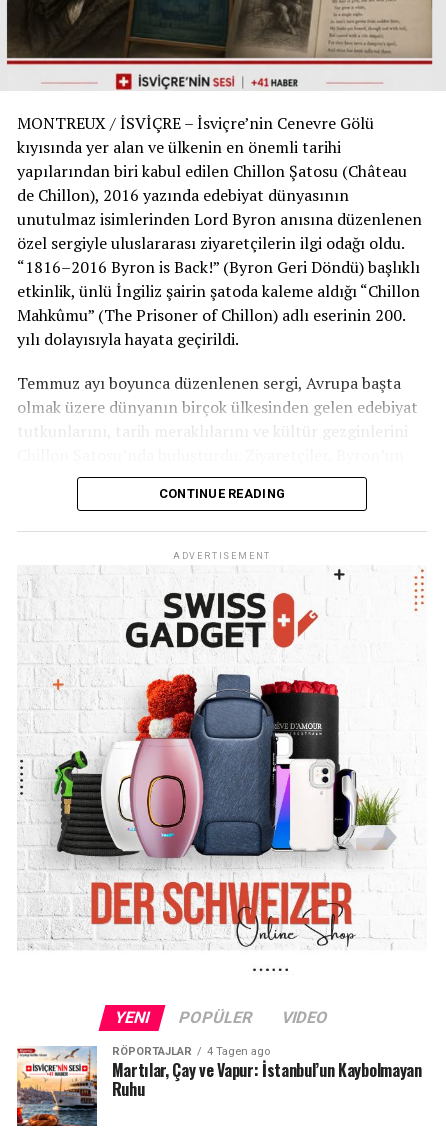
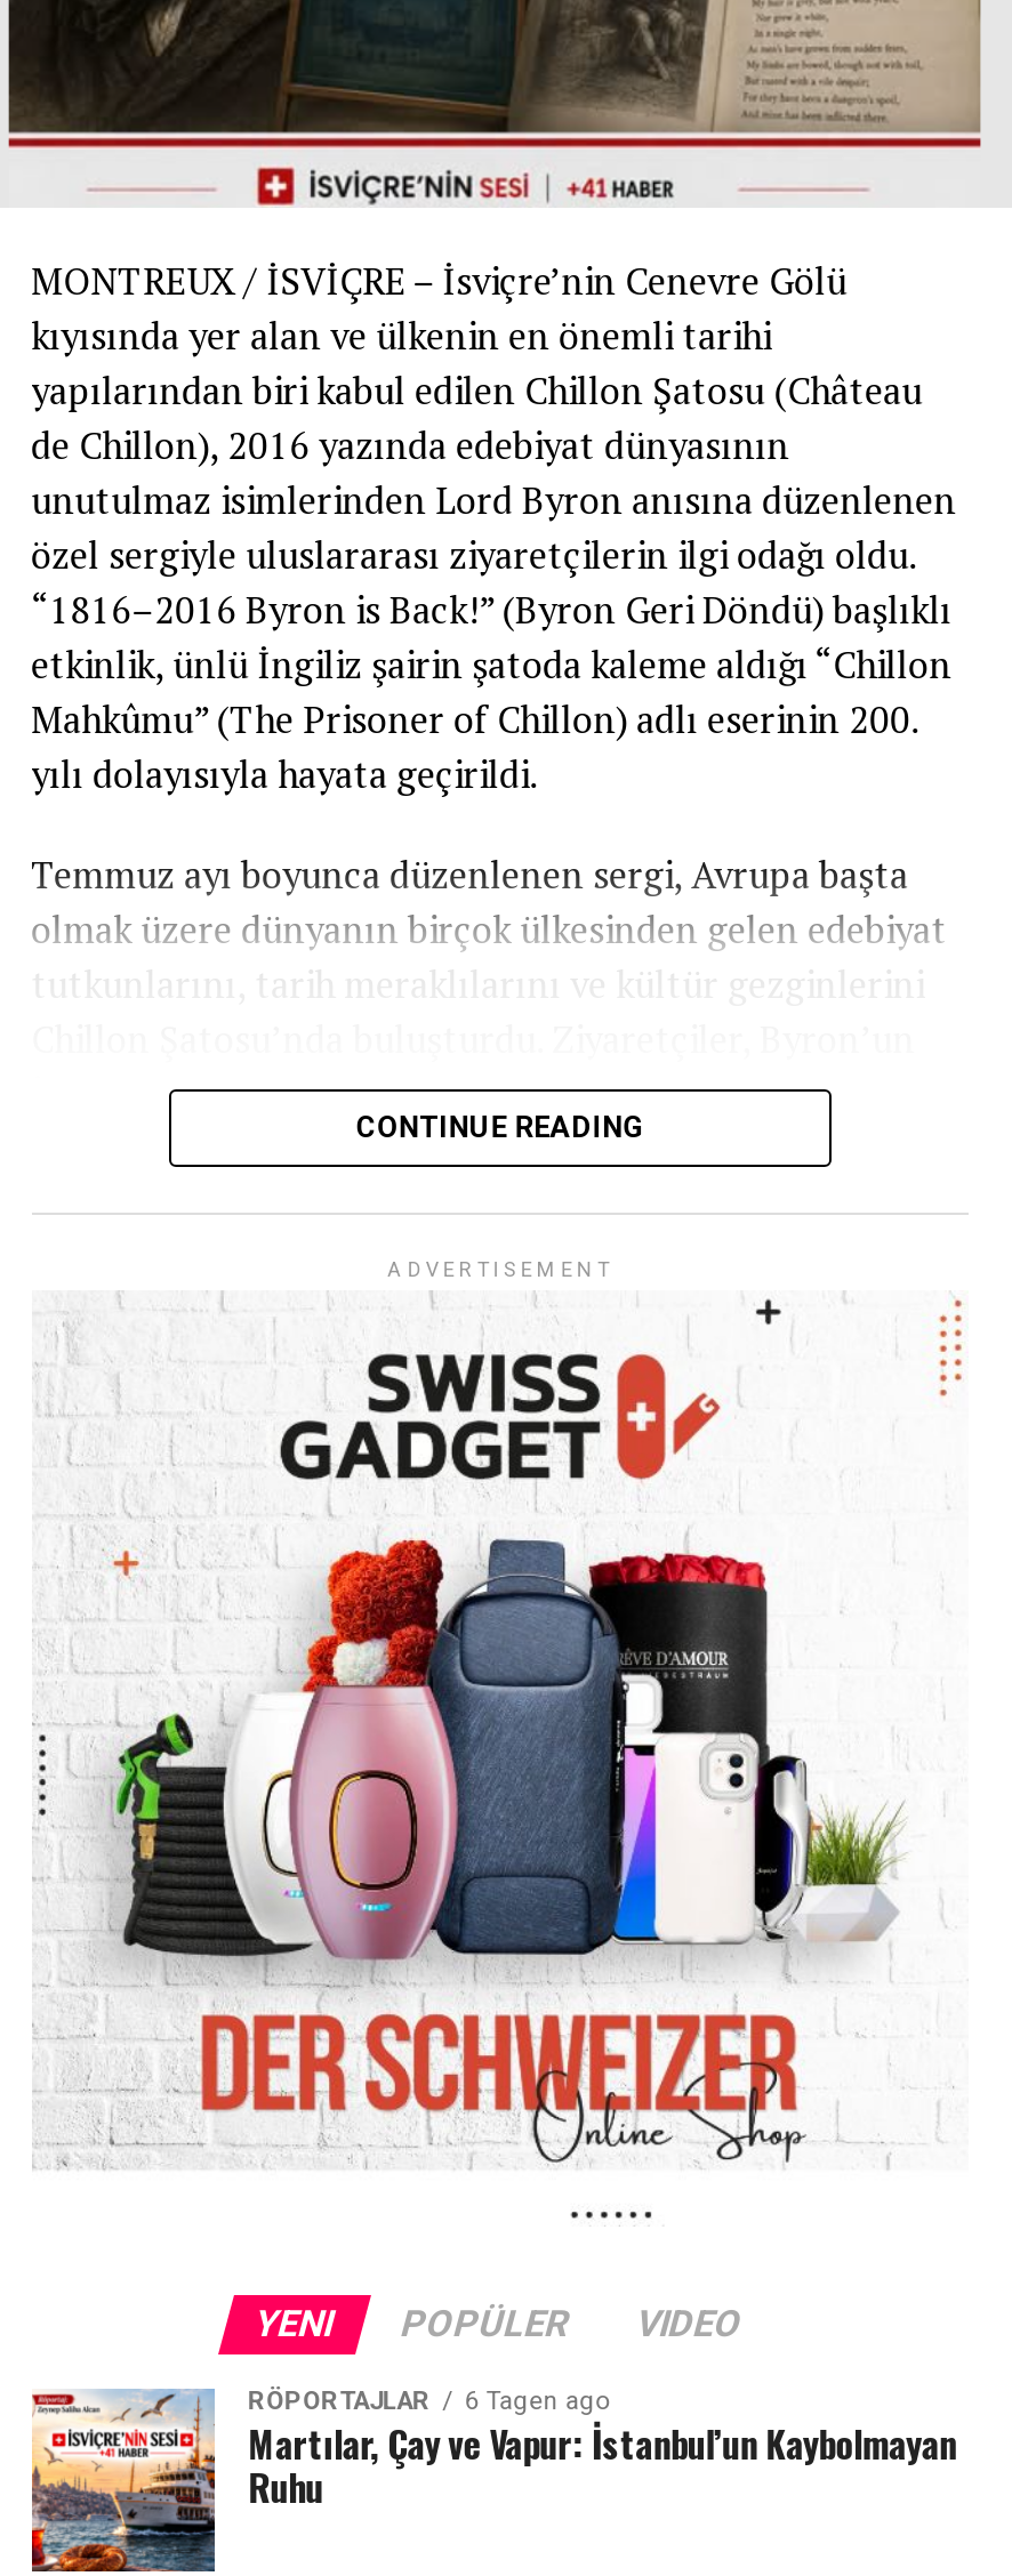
- RÖPORTAJLAR 4 Tagen ago
+ RÖPORTAJLAR 6 Tagen ago
